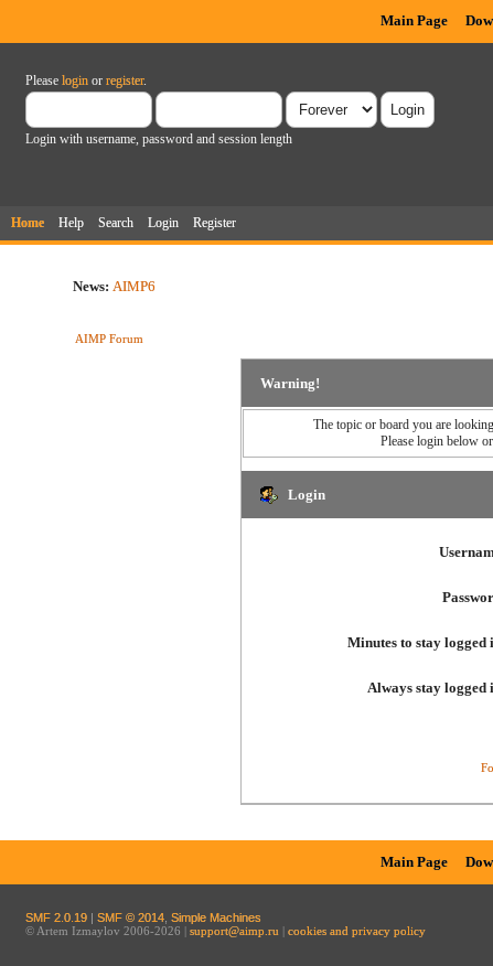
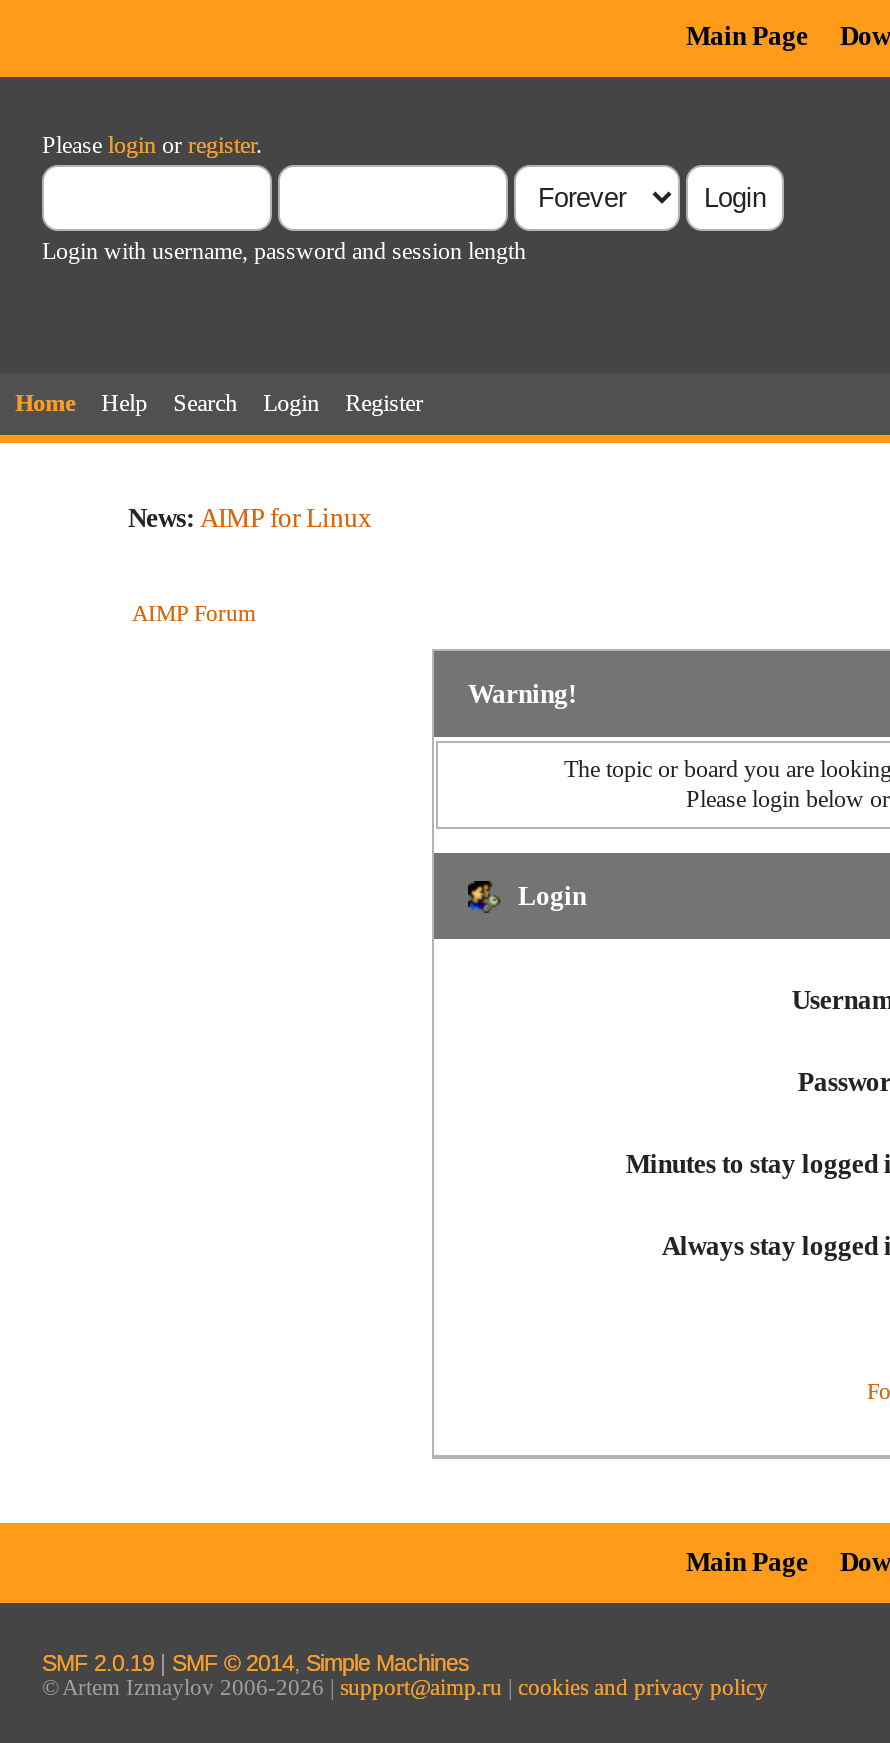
- News: AIMP6
+ News: AIMP for Linux
